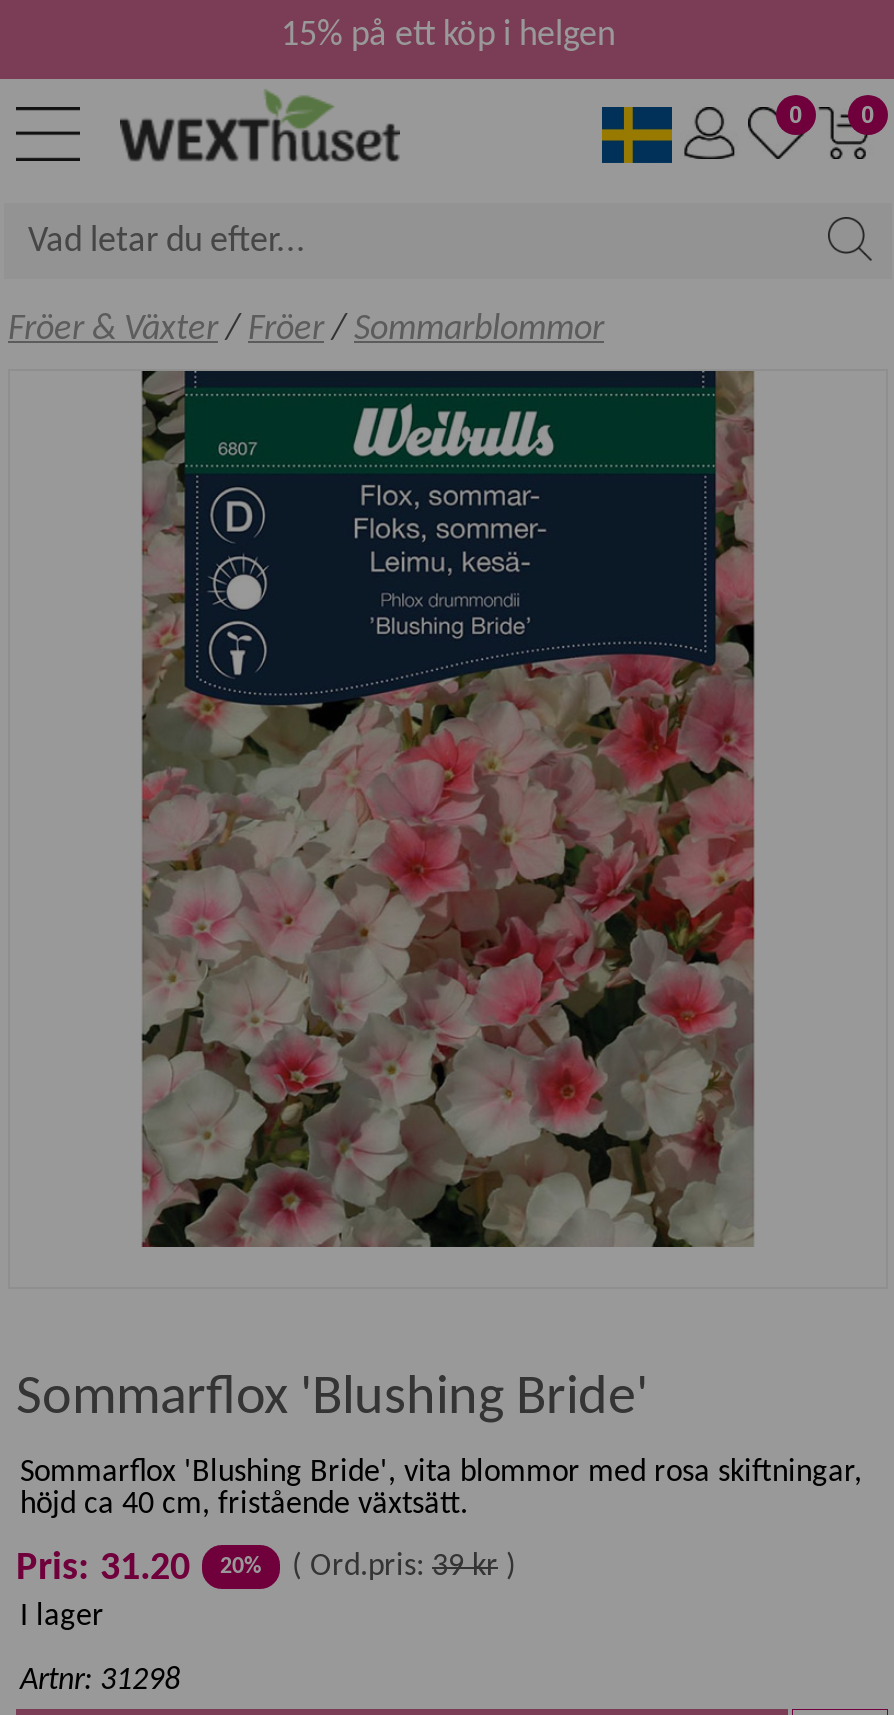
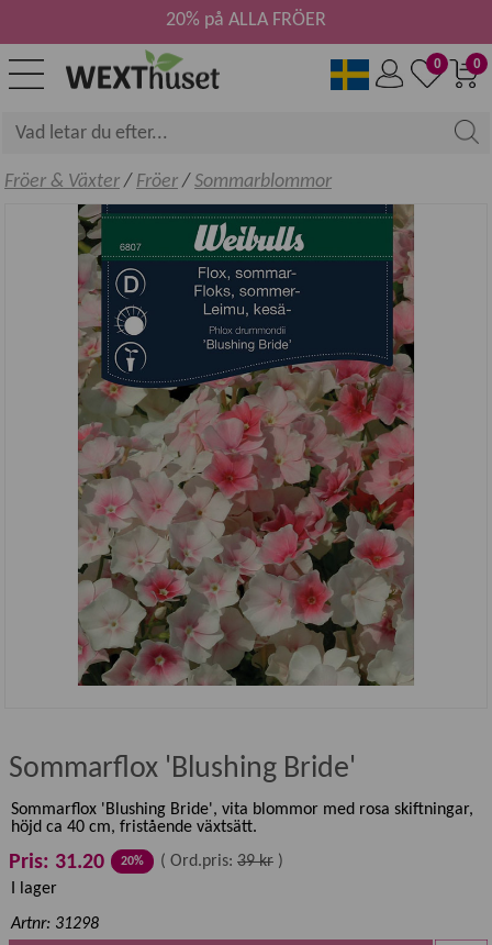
- 15% på ett köp i helgen
+ 20% på ALLA FRÖER
